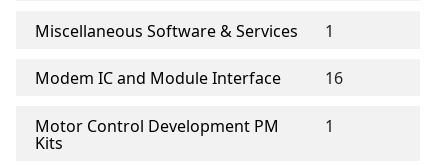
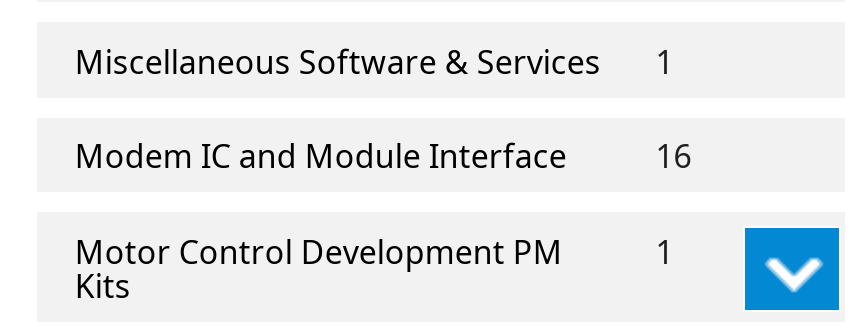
+ [image]
